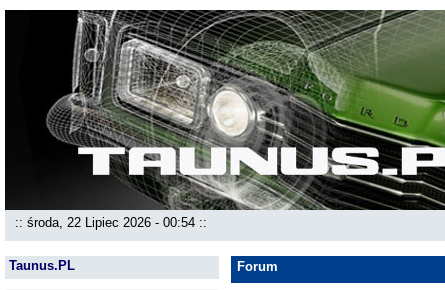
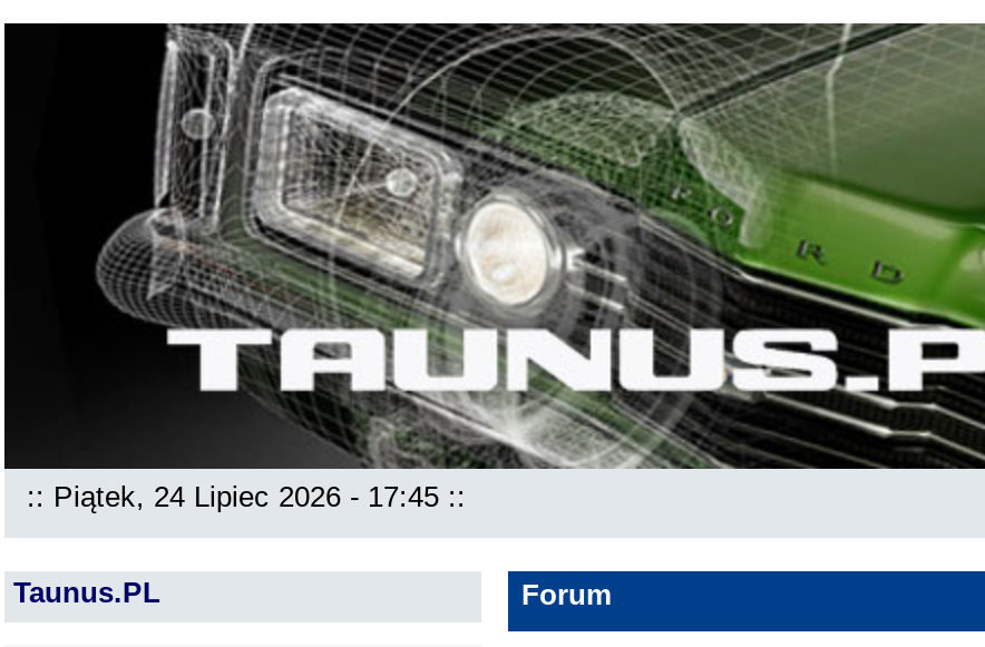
- :: środa, 22 Lipiec 2026 - 00:54 ::
+ :: Piątek, 24 Lipiec 2026 - 17:45 ::
